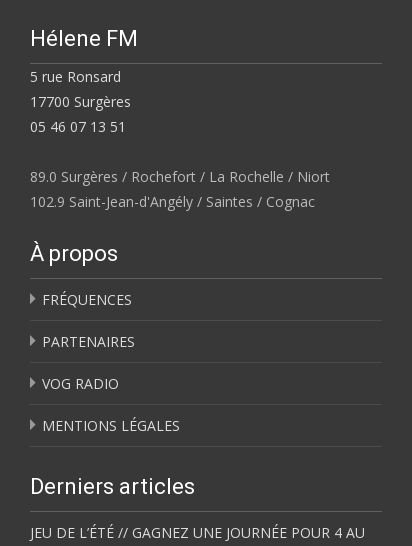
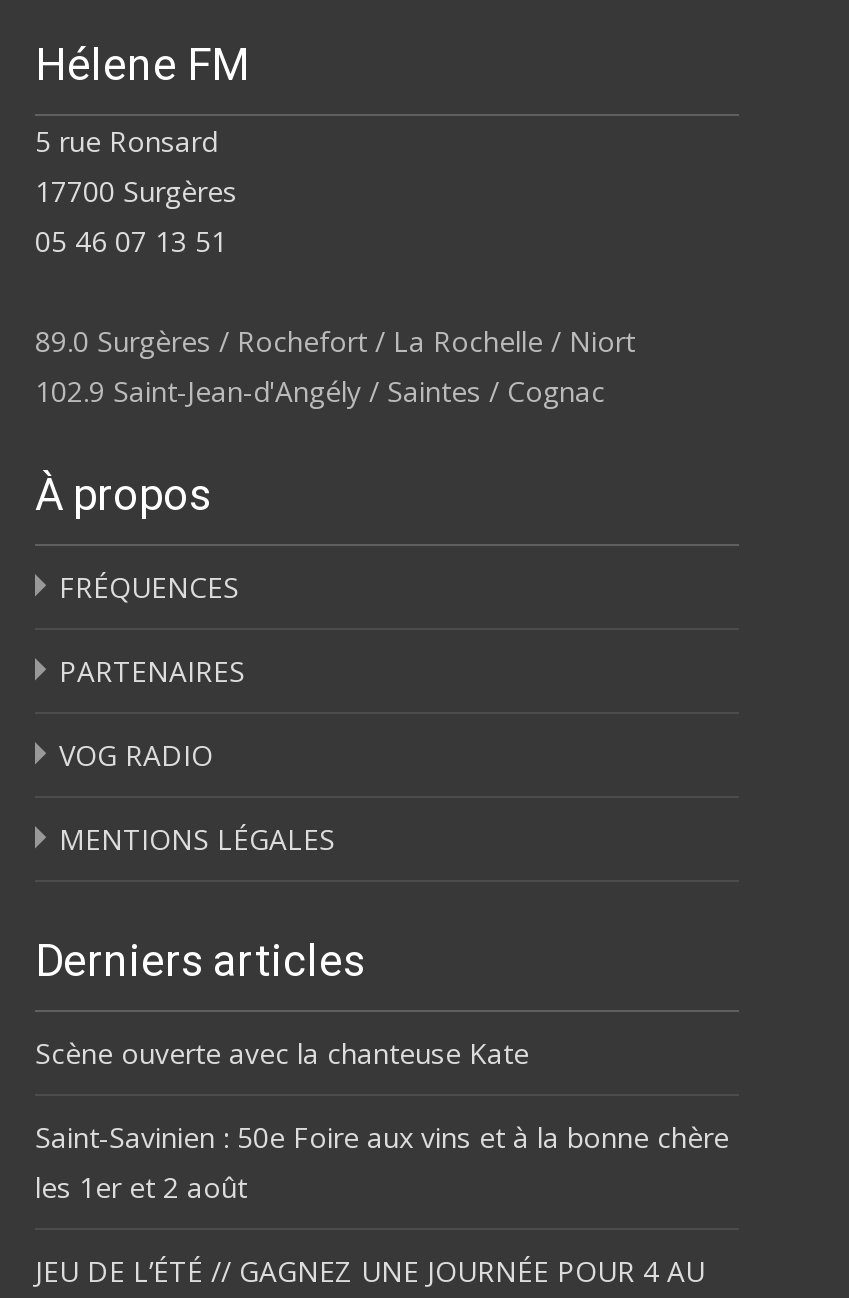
+ Scène ouverte avec la chanteuse Kate
+ Saint-Savinien : 50e Foire aux vins et à la bonne chère
+ les 1er et 2 août
